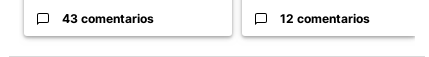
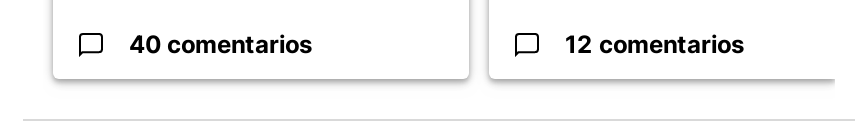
- 43 comentarios
+ 40 comentarios
